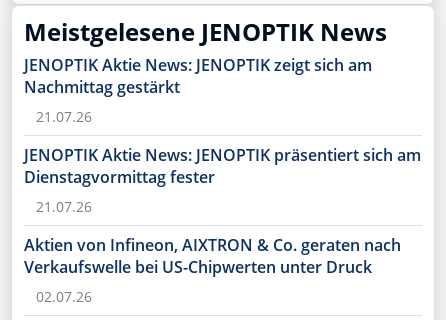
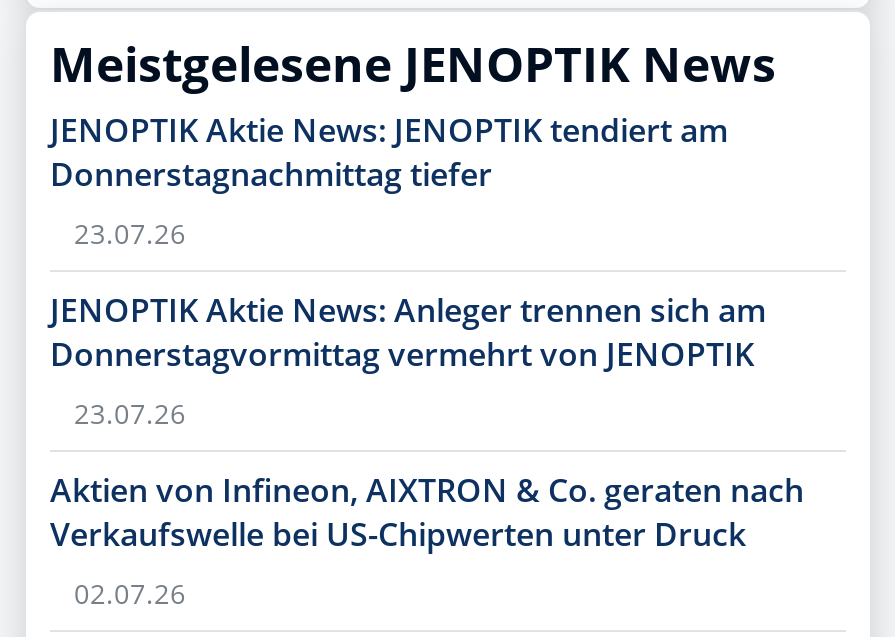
- JENOPTIK Aktie News: JENOPTIK zeigt sich am
- Nachmittag gestärkt
+ JENOPTIK Aktie News: JENOPTIK tendiert am
+ Donnerstagnachmittag tiefer

- 21.07.26
+ 23.07.26

- JENOPTIK Aktie News: JENOPTIK präsentiert sich am
- Dienstagvormittag fester
+ JENOPTIK Aktie News: Anleger trennen sich am
+ Donnerstagvormittag vermehrt von JENOPTIK

- 21.07.26
+ 23.07.26
